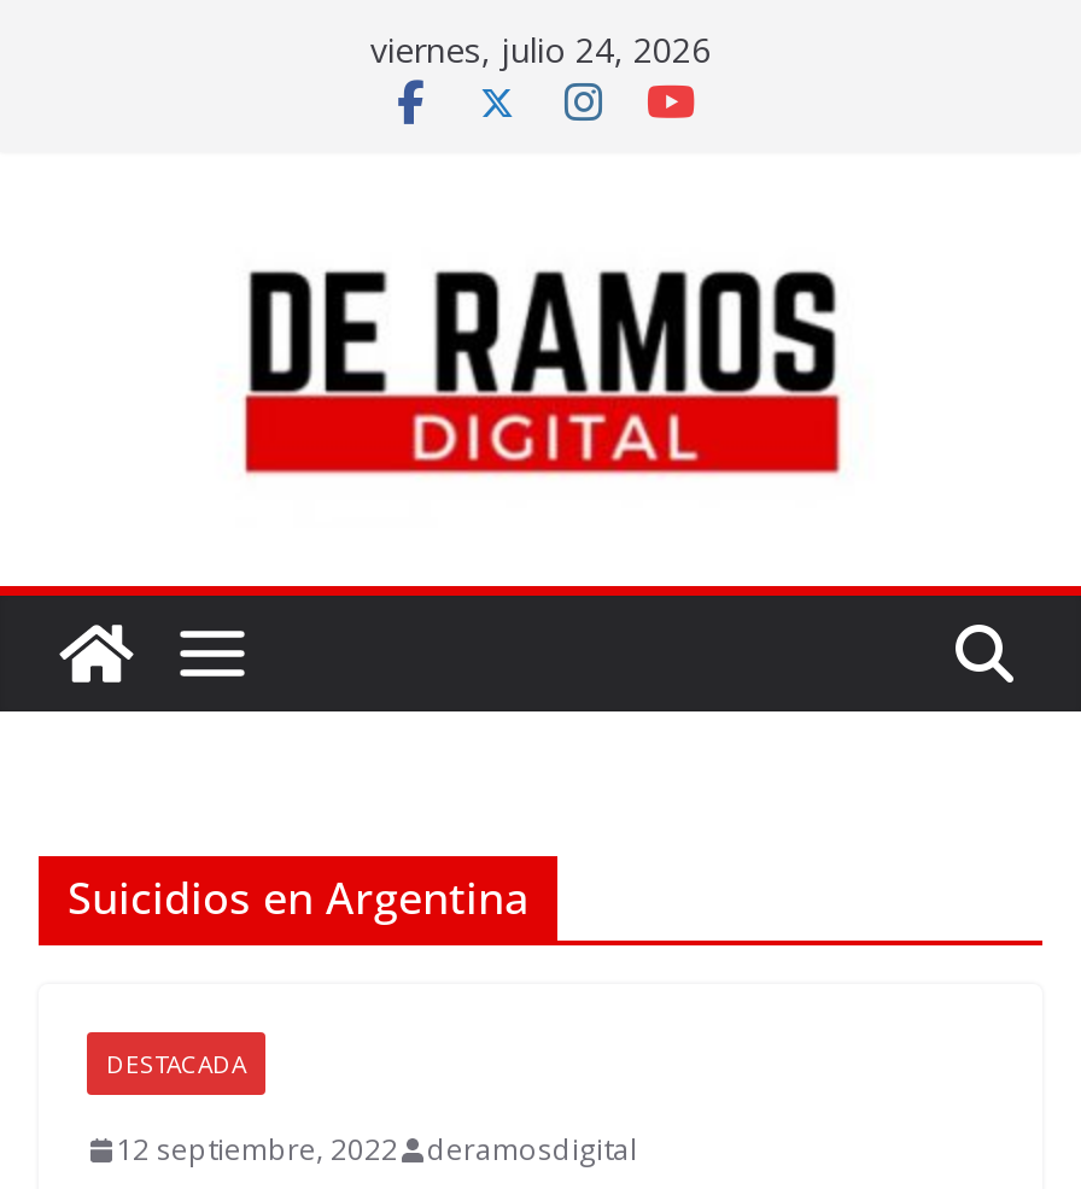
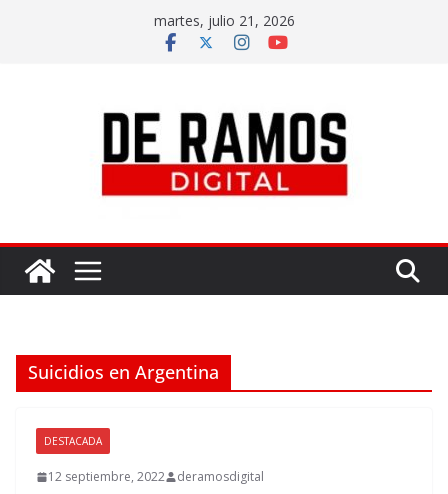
- viernes, julio 24, 2026
+ martes, julio 21, 2026
